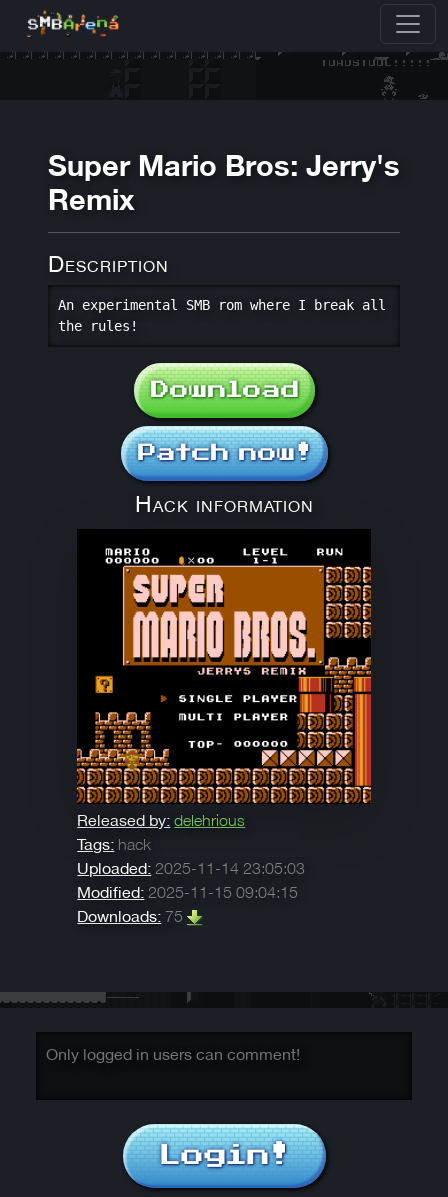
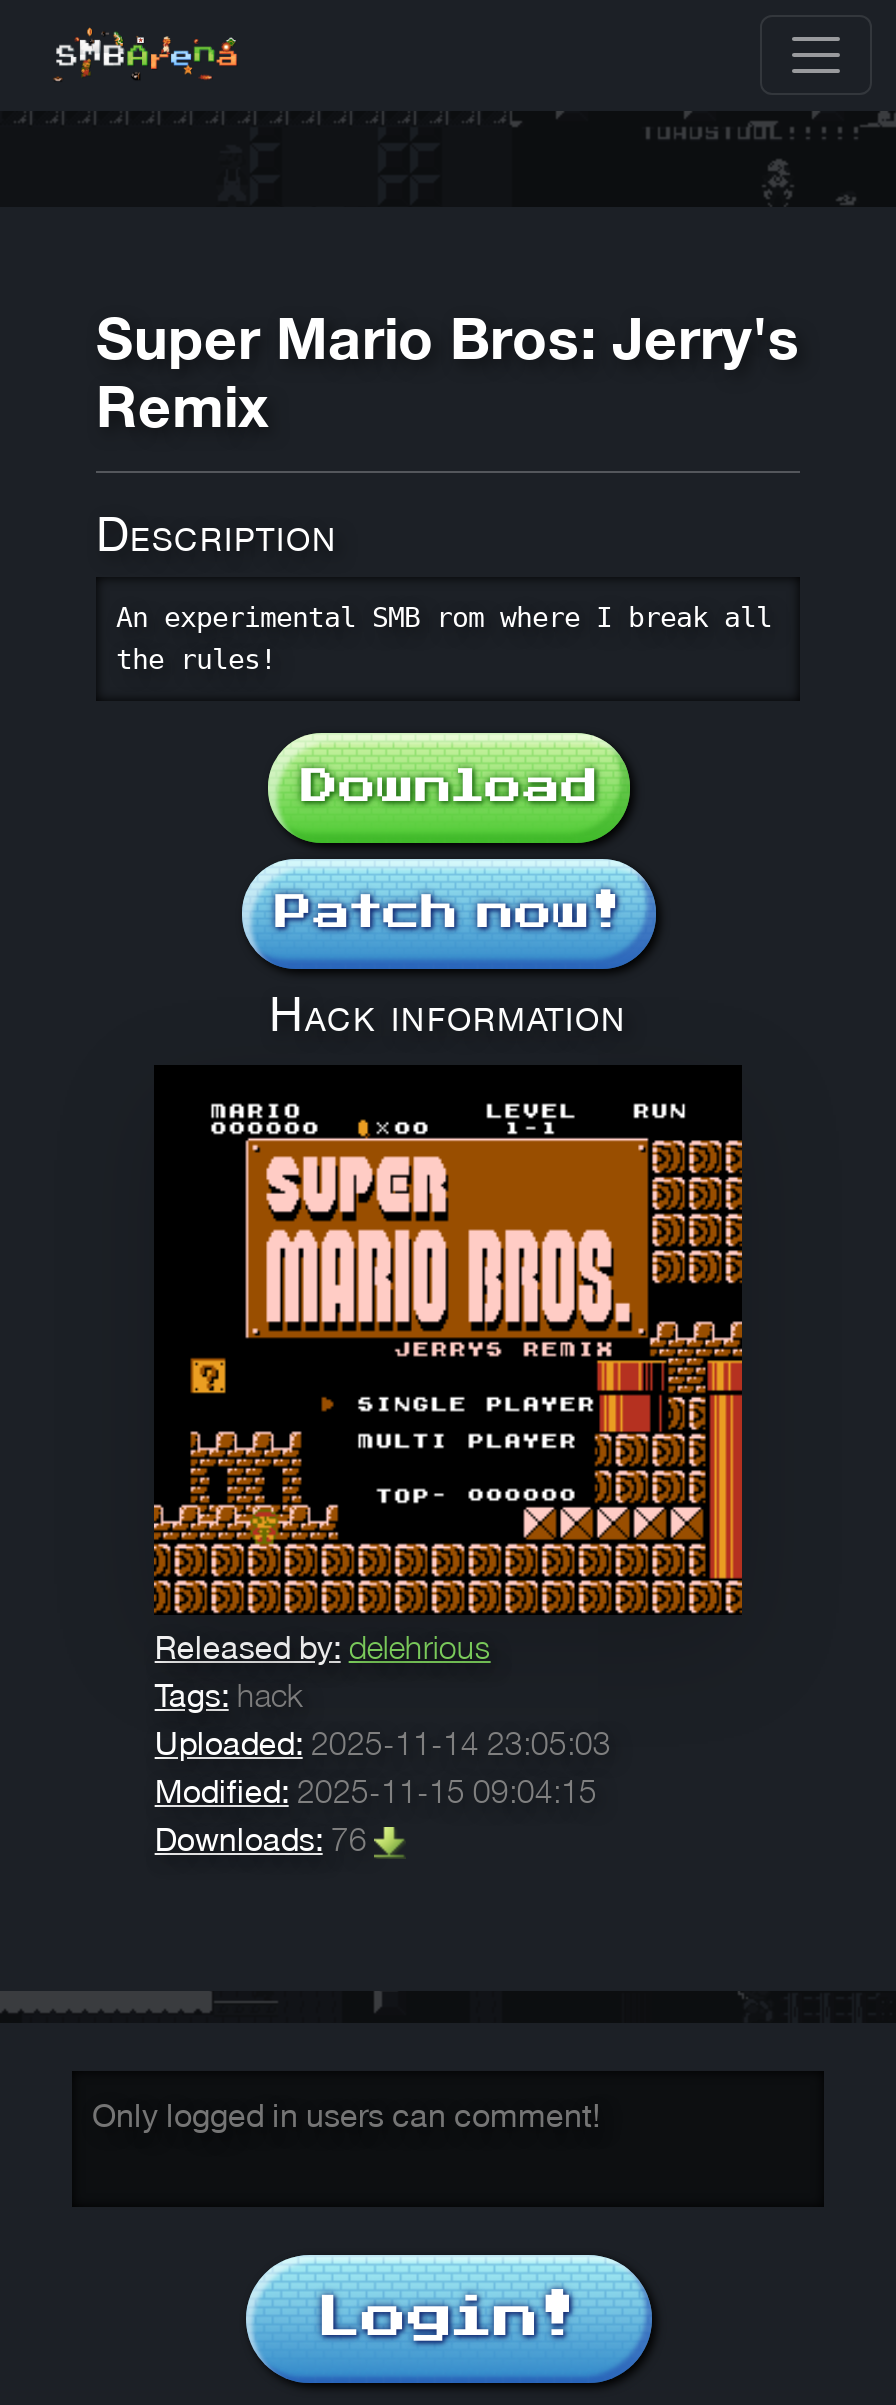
- Downloads: 75
+ Downloads: 76
